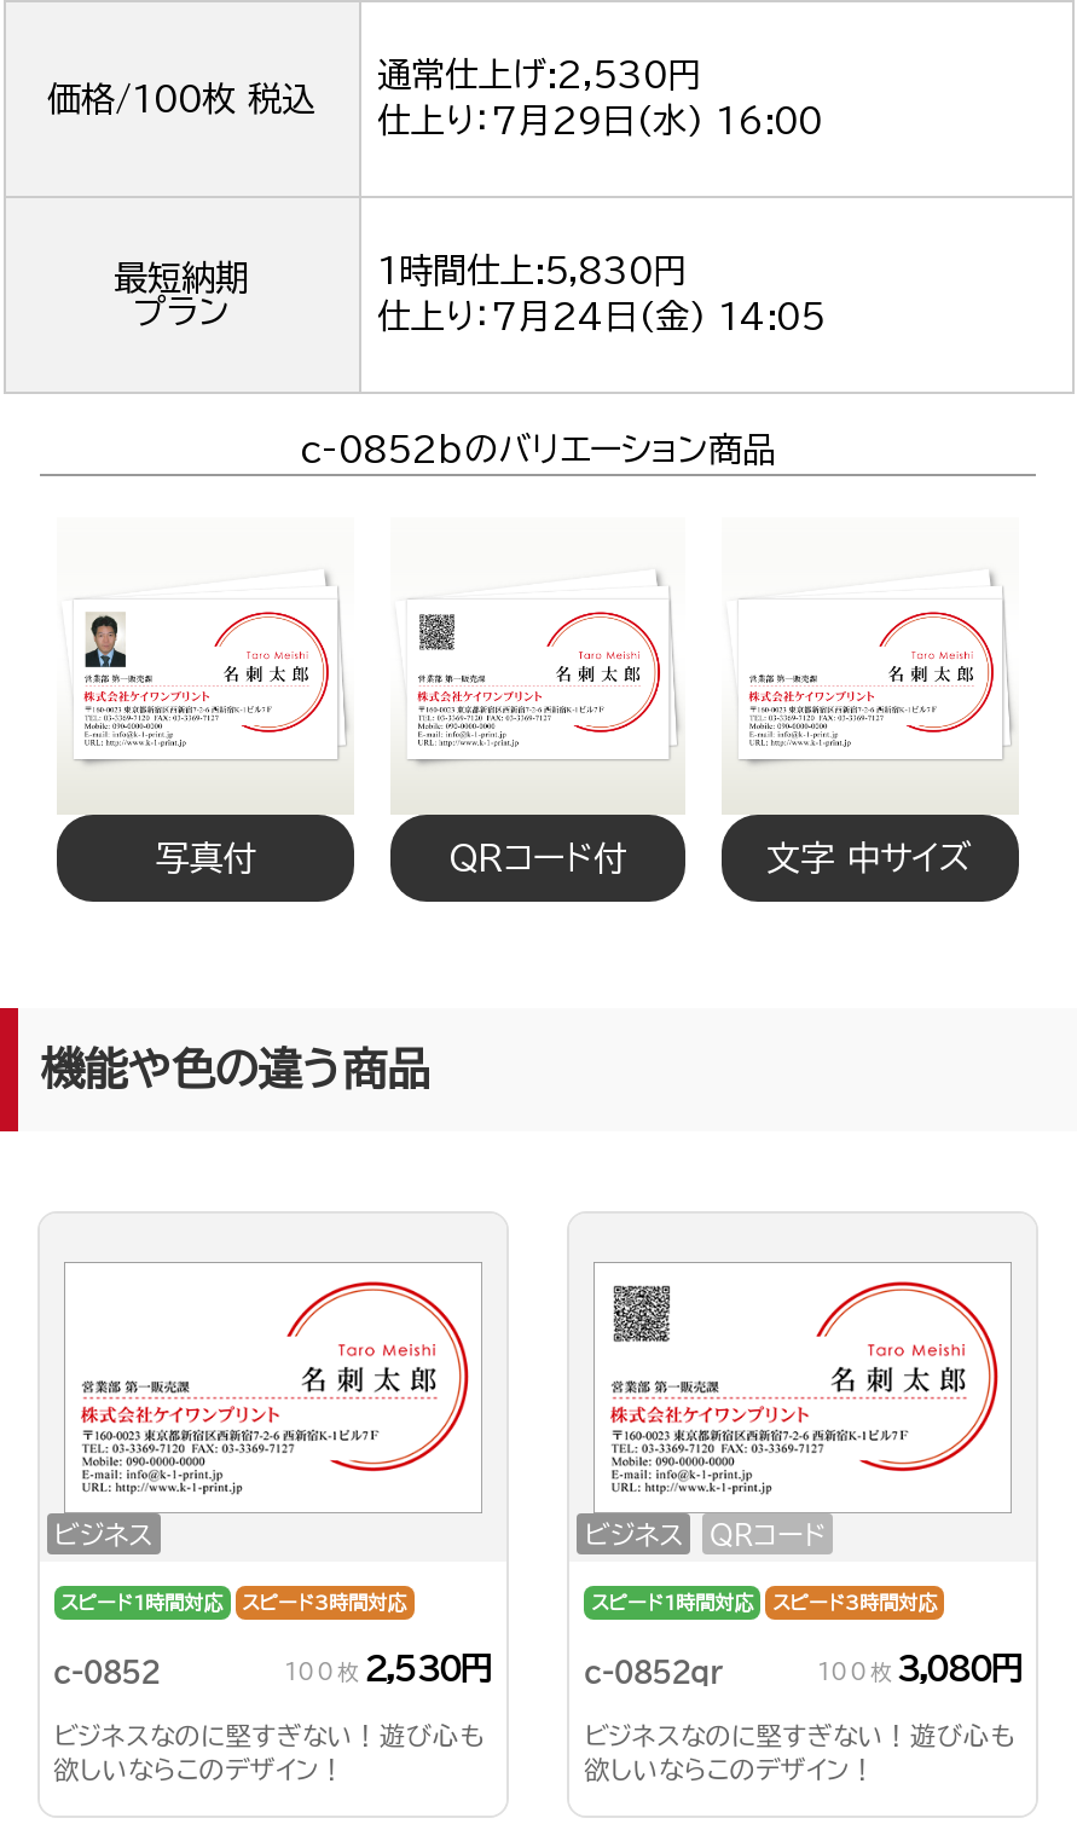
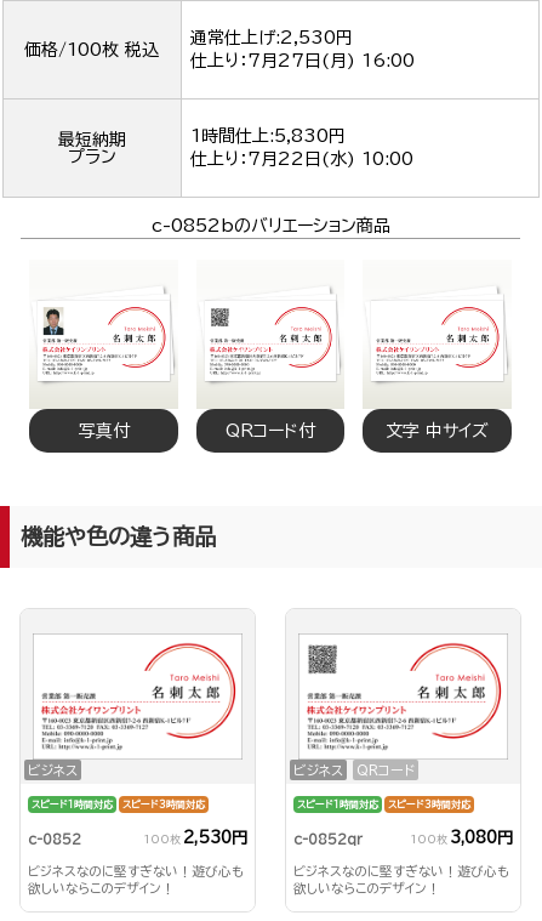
- 仕上り：7月29日(水) 16:00
+ 仕上り：7月27日(月) 16:00

- 仕上り：7月24日(金) 14:05
+ 仕上り：7月22日(水) 10:00
